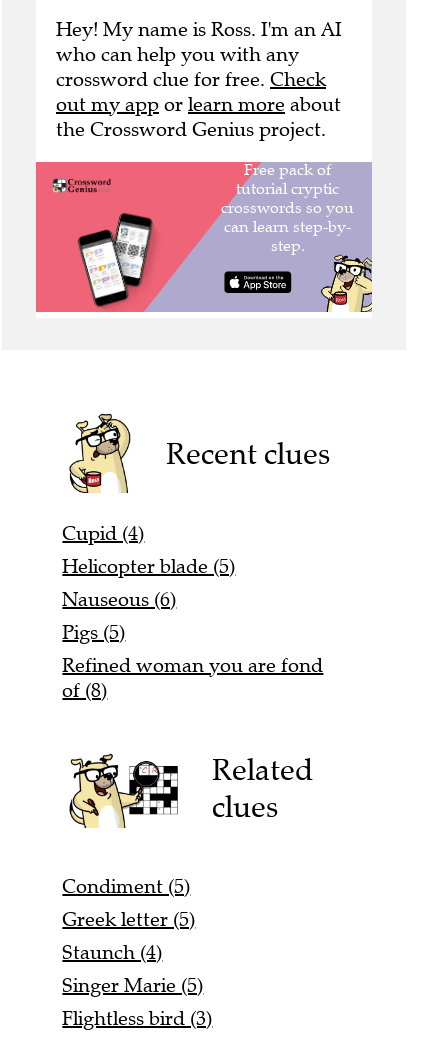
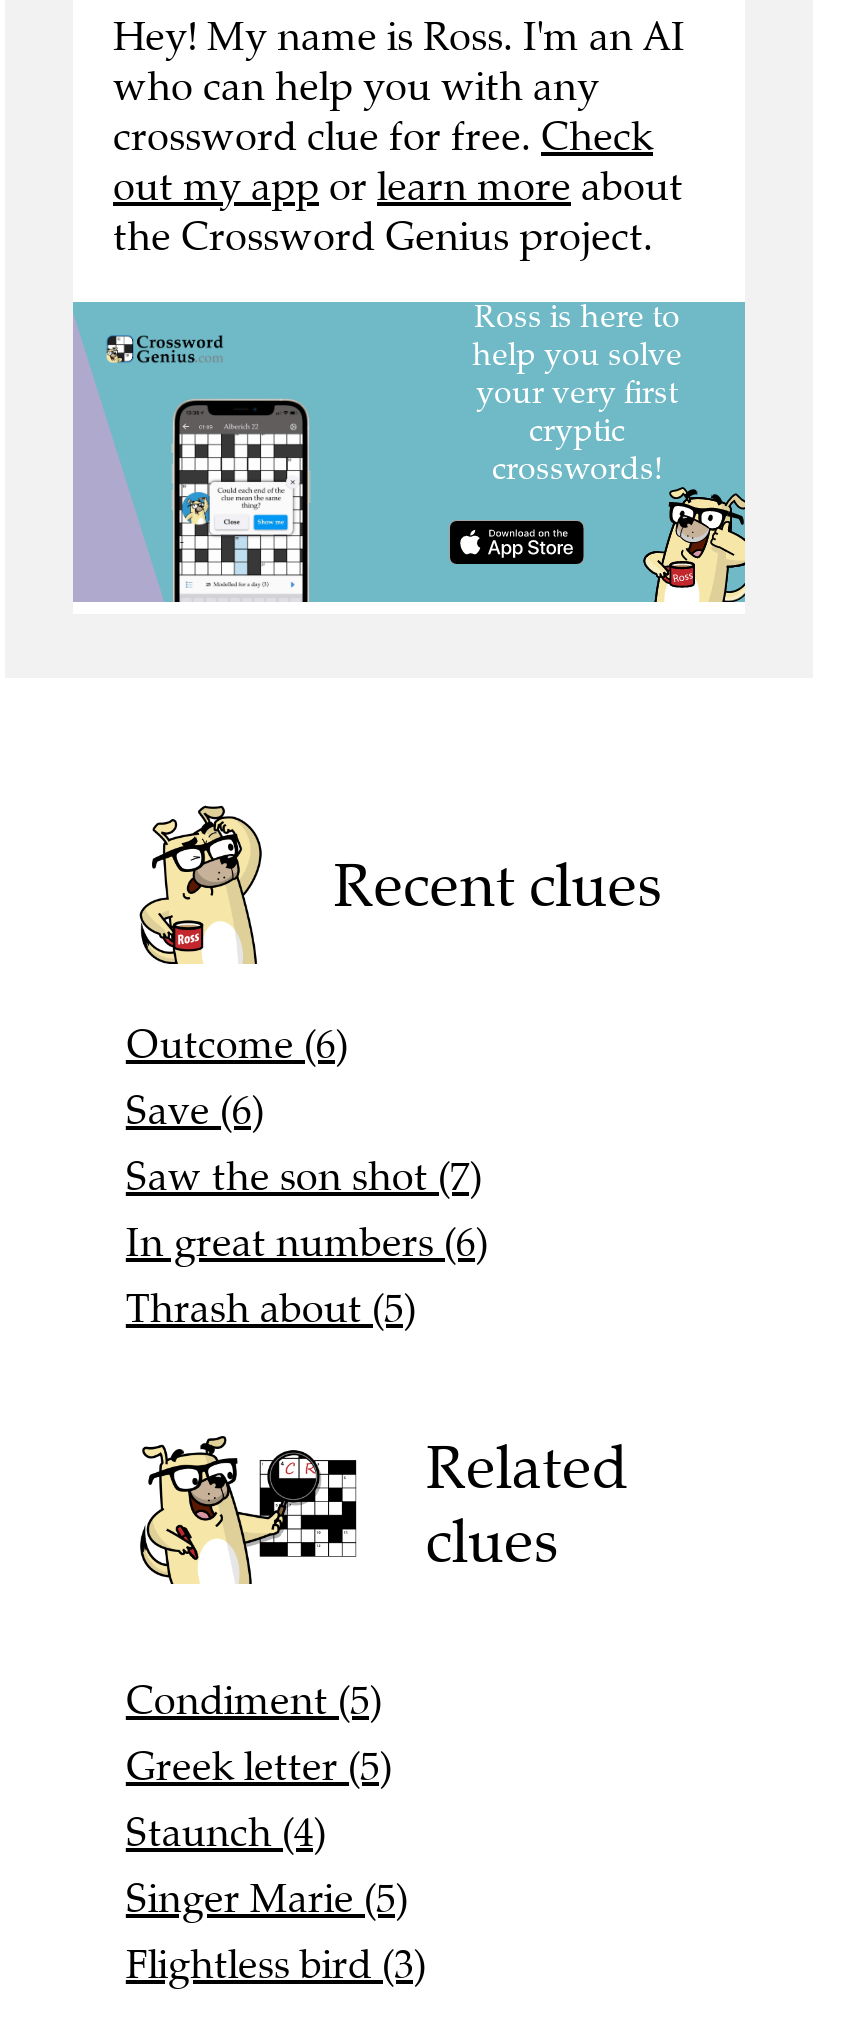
- [image]
+ [image]

- Cupid (4)
- Helicopter blade (5)
- Nauseous (6)
- Pigs (5)
- Refined woman you are fond
- of (8)
+ Outcome (6)
+ Save (6)
+ Saw the son shot (7)
+ In great numbers (6)
+ Thrash about (5)
